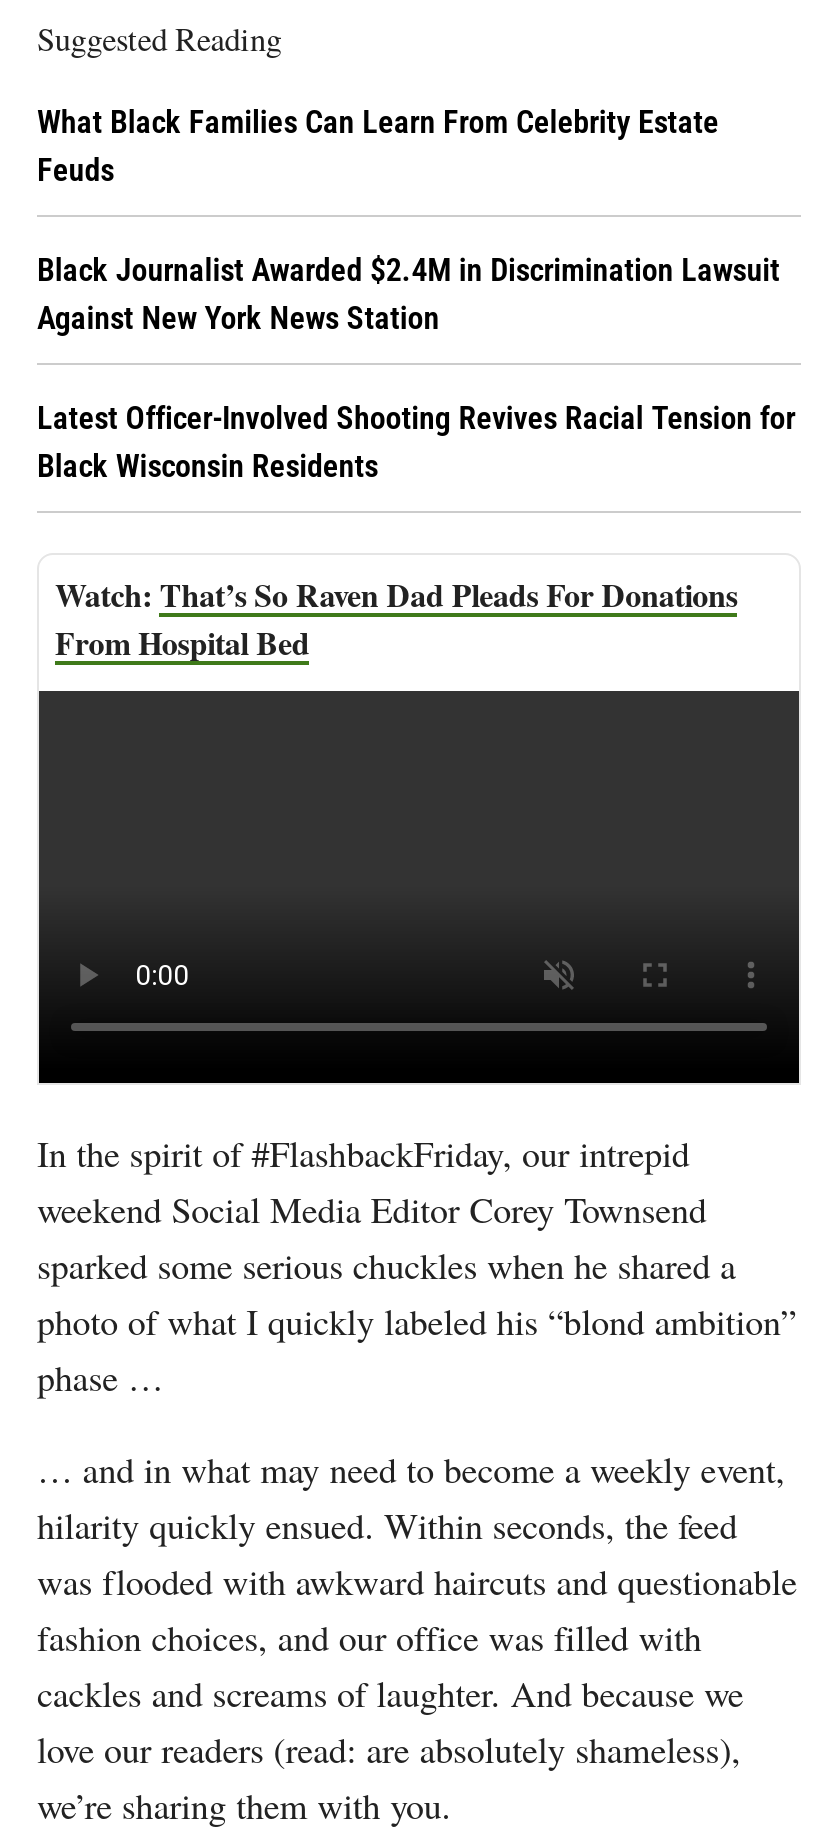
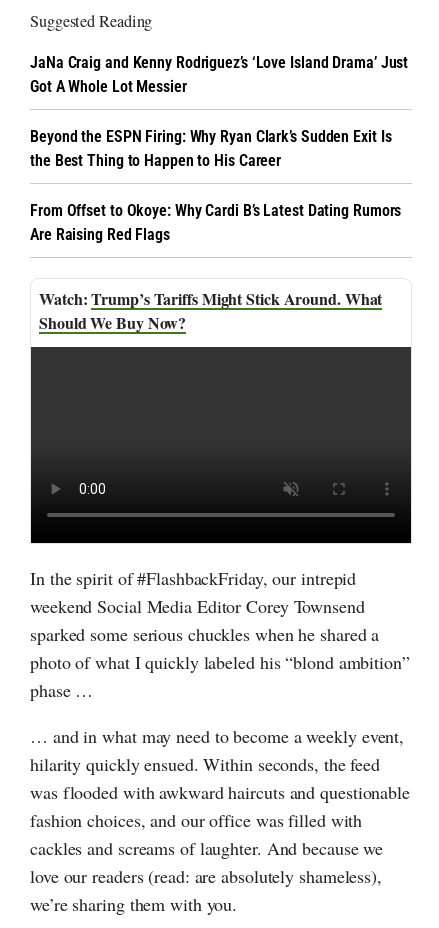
- What Black Families Can Learn From Celebrity Estate
- Feuds
+ JaNa Craig and Kenny Rodriguez’s ‘Love Island Drama’ Just
+ Got A Whole Lot Messier

- Black Journalist Awarded $2.4M in Discrimination Lawsuit
- Against New York News Station
+ Beyond the ESPN Firing: Why Ryan Clark’s Sudden Exit Is
+ the Best Thing to Happen to His Career

- Latest Officer-Involved Shooting Revives Racial Tension for
- Black Wisconsin Residents
+ From Offset to Okoye: Why Cardi B’s Latest Dating Rumors
+ Are Raising Red Flags

- That’s So Raven Dad Pleads For Donations
- From Hospital Bed
+ Trump’s Tariffs Might Stick Around. What
+ Should We Buy Now?
